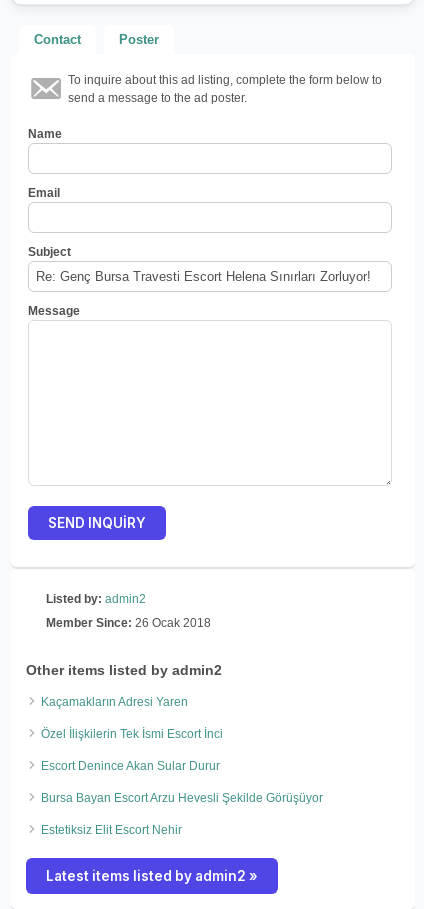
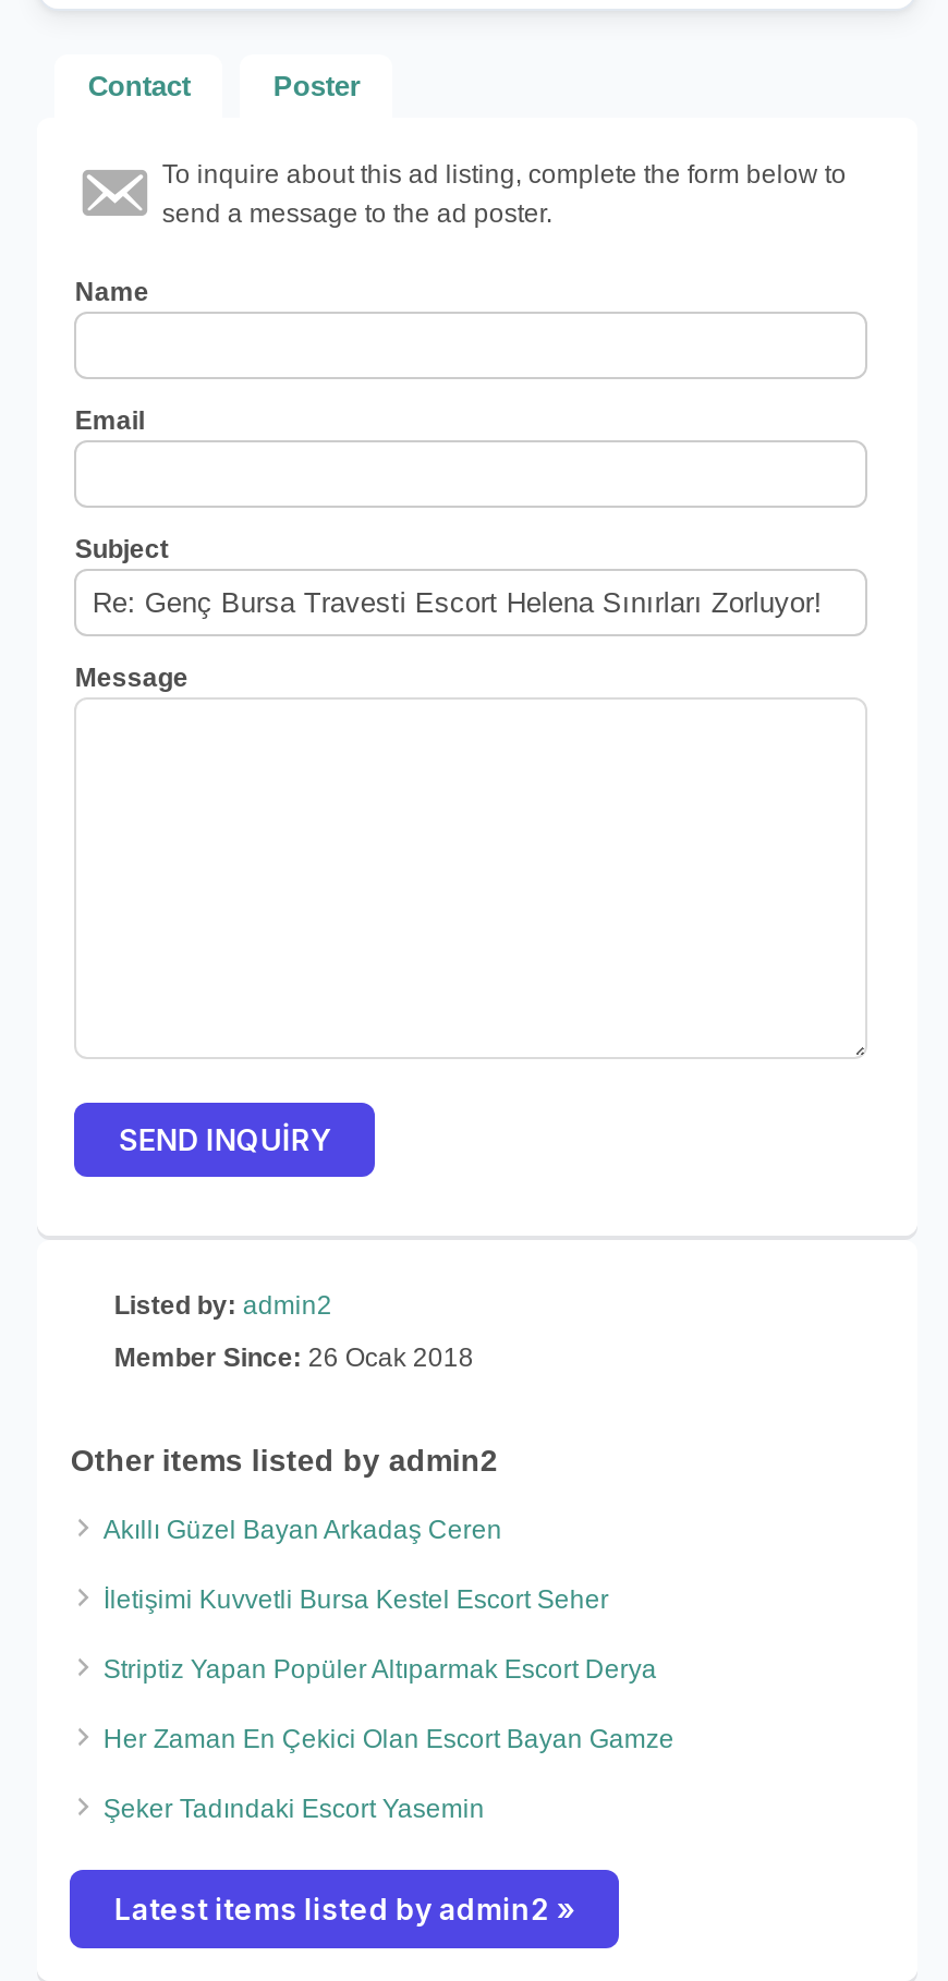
- Kaçamakların Adresi Yaren
+ Akıllı Güzel Bayan Arkadaş Ceren

- Özel İlişkilerin Tek İsmi Escort İnci
+ İletişimi Kuvvetli Bursa Kestel Escort Seher

- Escort Denince Akan Sular Durur
+ Striptiz Yapan Popüler Altıparmak Escort Derya

- Bursa Bayan Escort Arzu Hevesli Şekilde Görüşüyor
+ Her Zaman En Çekici Olan Escort Bayan Gamze

- Estetiksiz Elit Escort Nehir
+ Şeker Tadındaki Escort Yasemin
